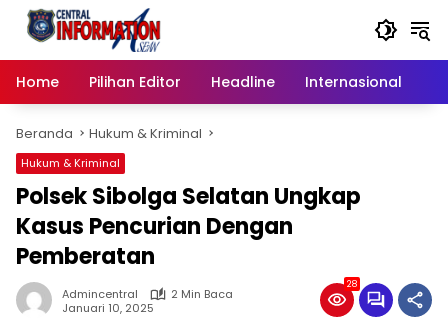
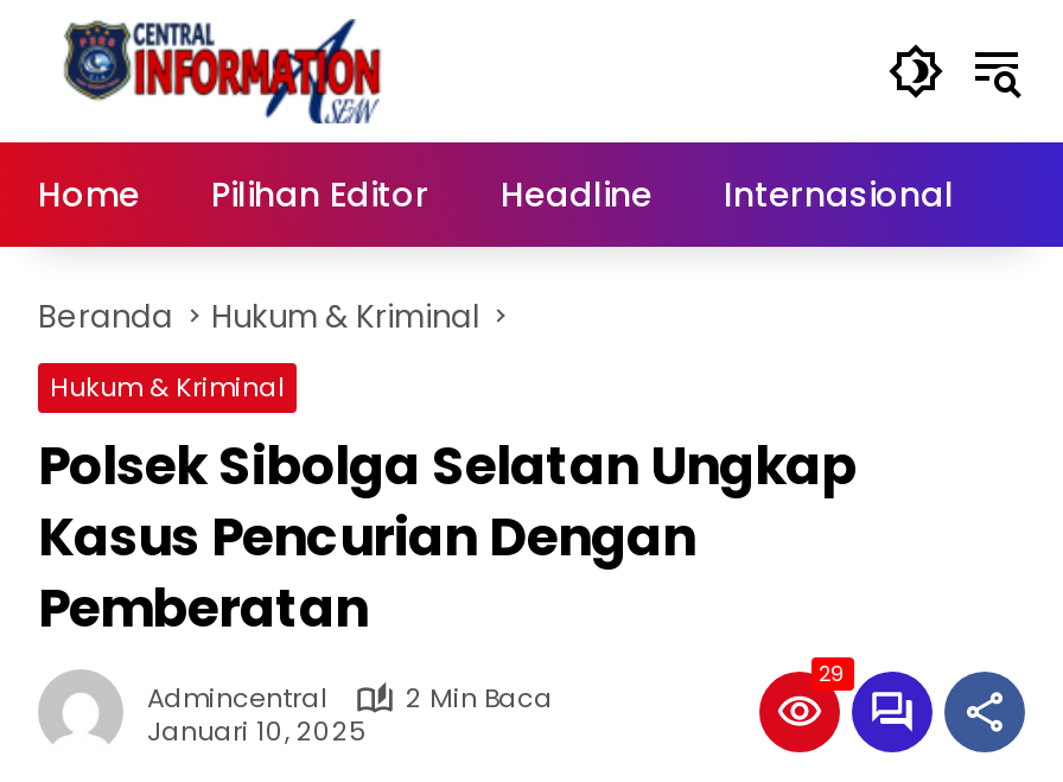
- 28
+ 29
